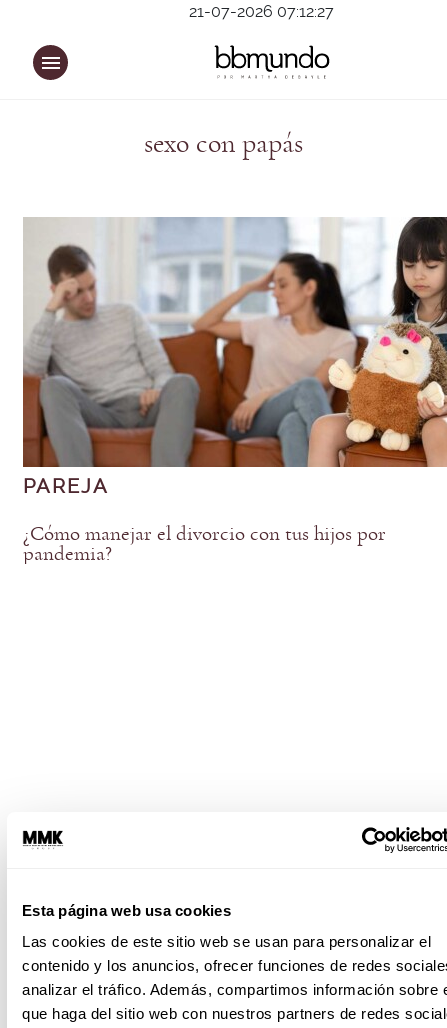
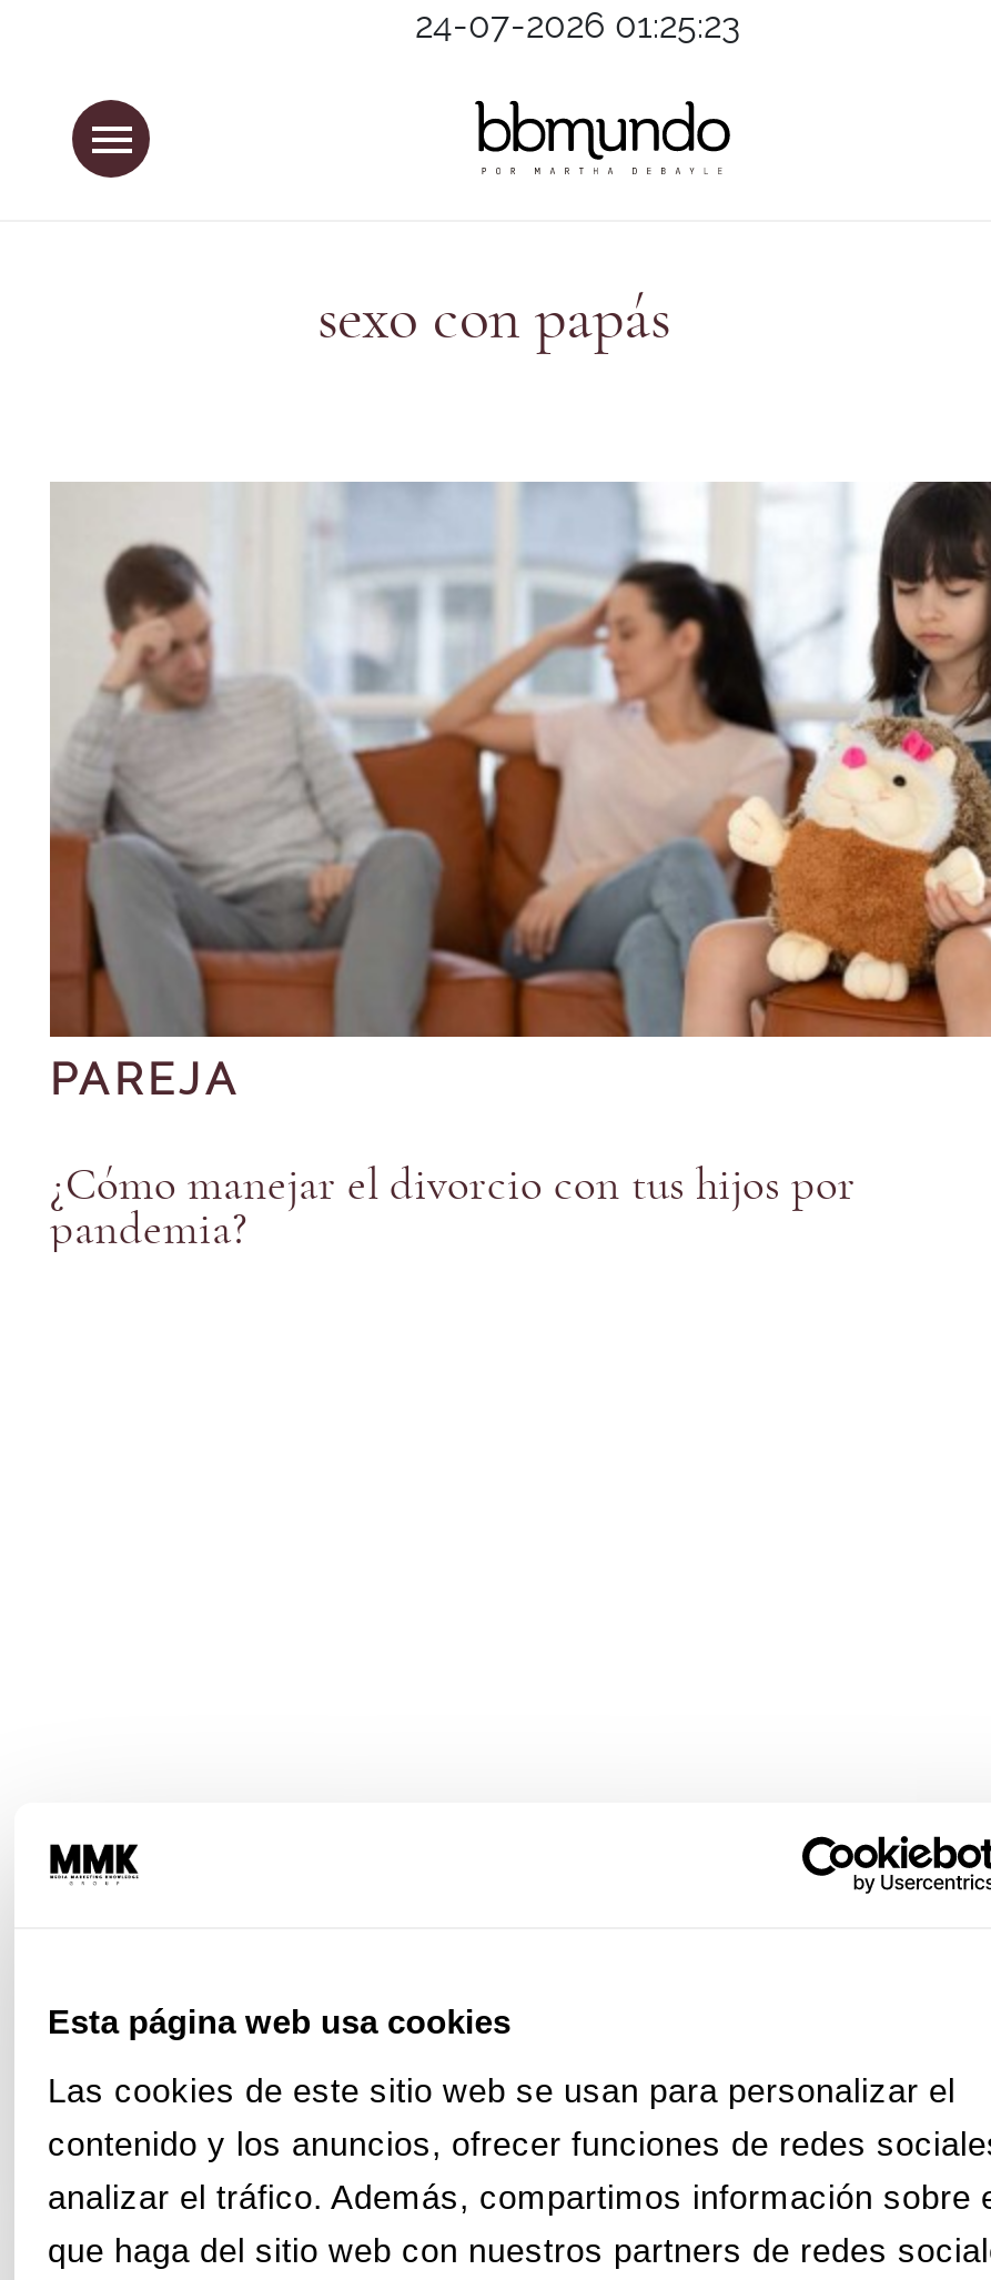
- 21-07-2026 07:12:27
+ 24-07-2026 01:25:23
